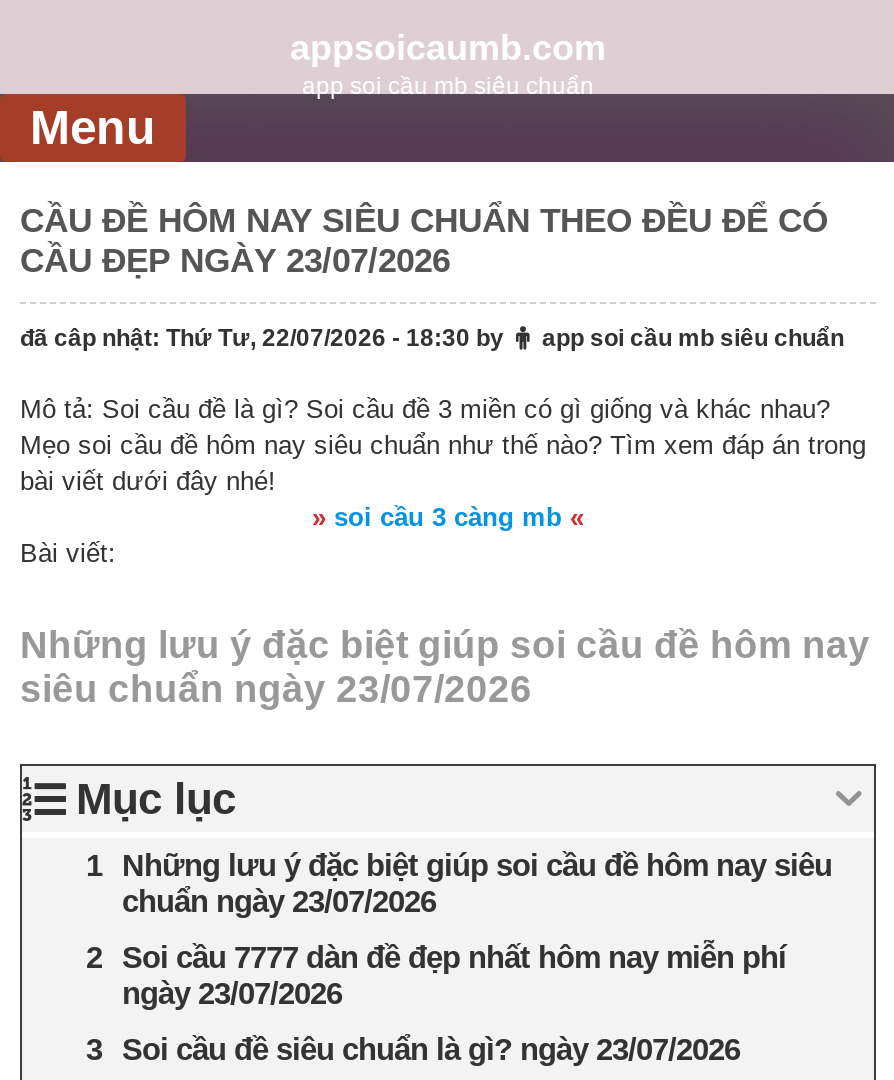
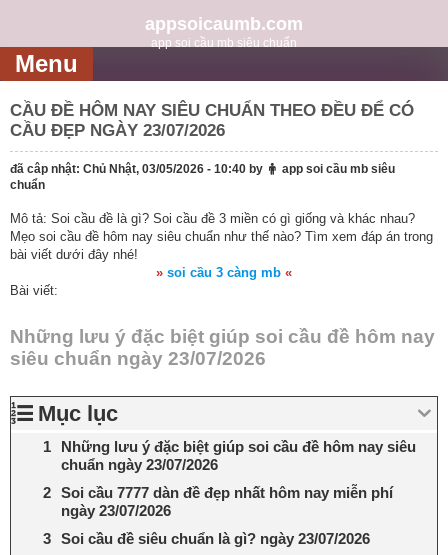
- đã câp nhật: Thứ Tư, 22/07/2026 - 18:30 by
- app soi cầu mb siêu chuẩn
+ đã câp nhật: Chủ Nhật, 03/05/2026 - 10:40 by
+ app soi cầu mb siêu
+ chuẩn
